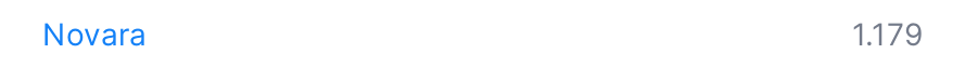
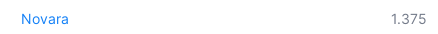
- 1.179
+ 1.375
